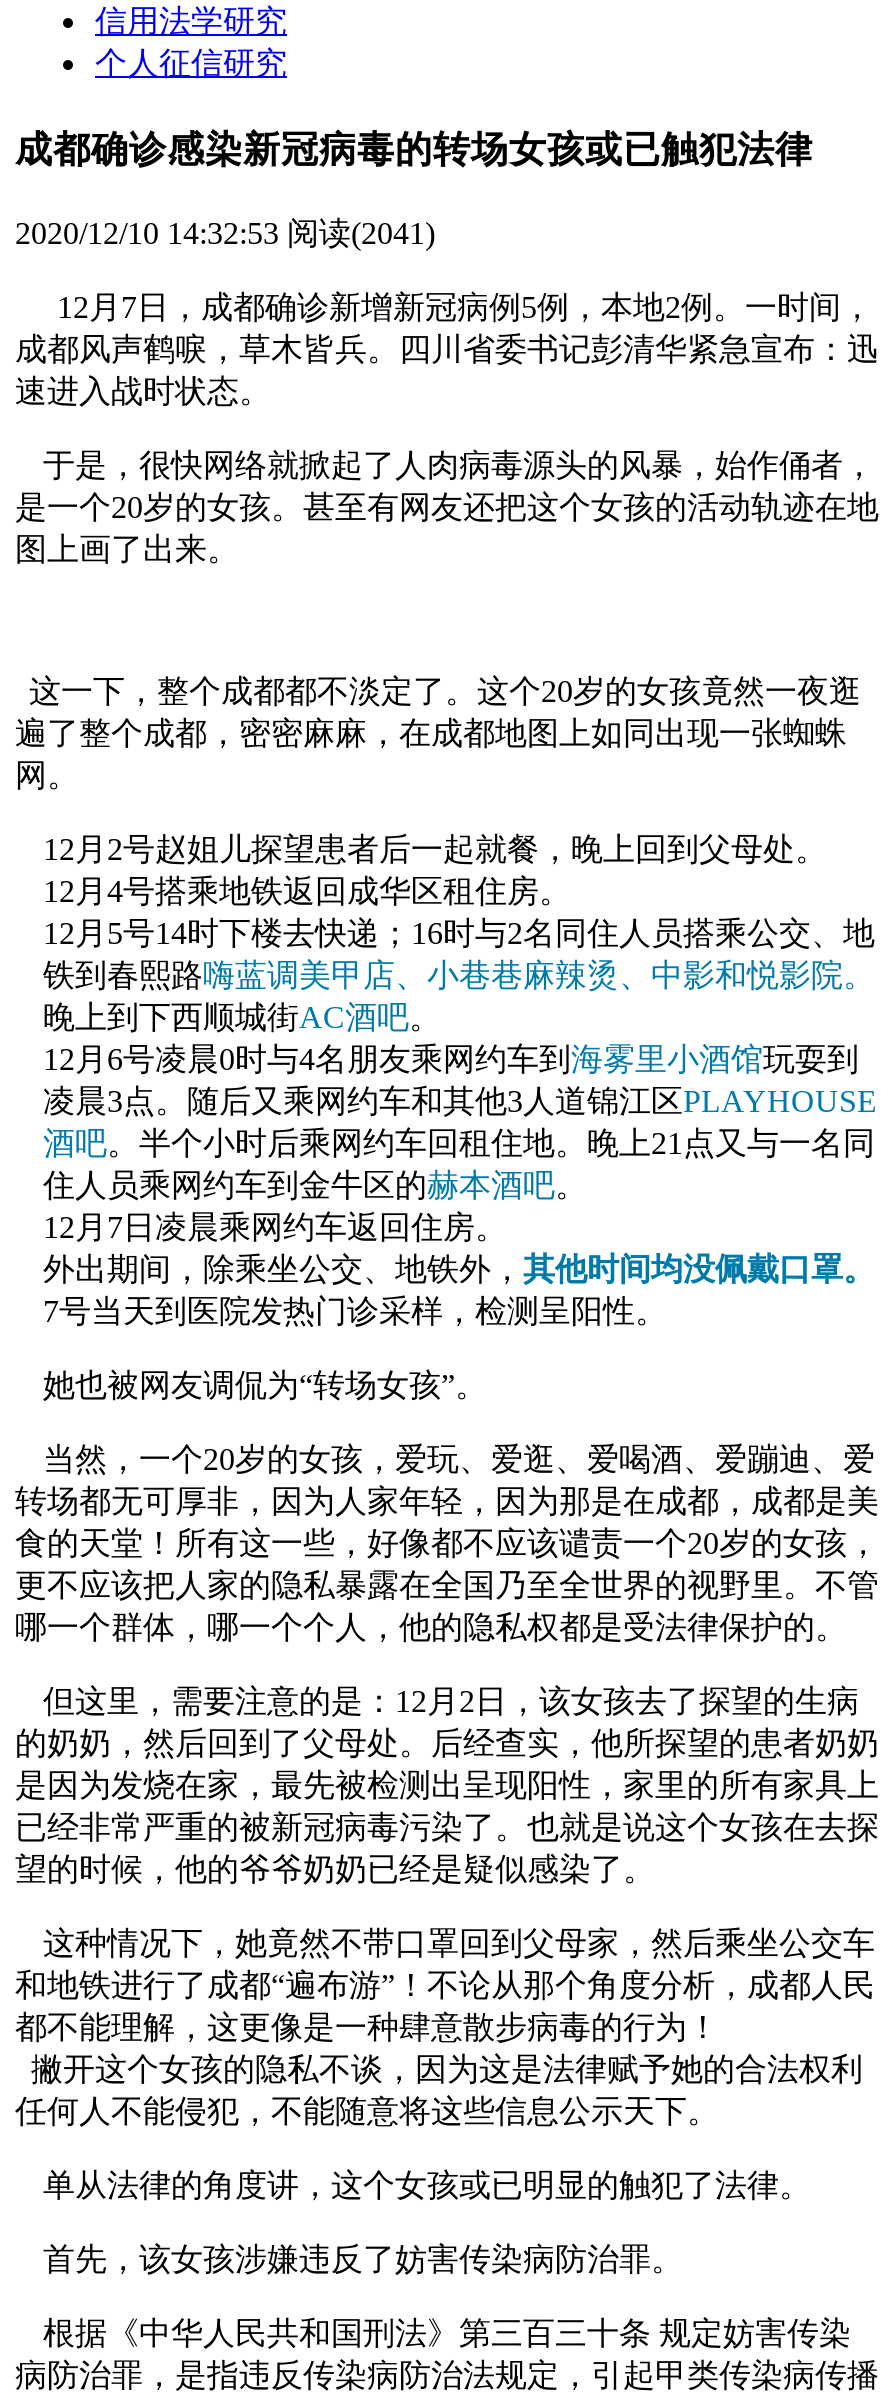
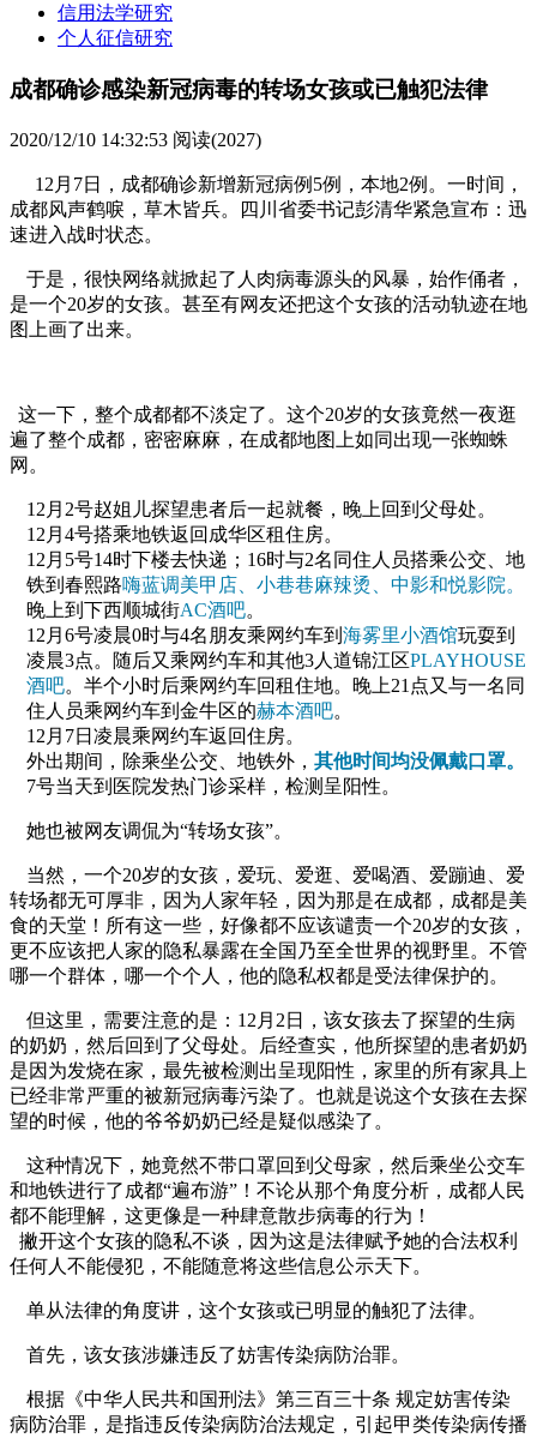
- 2020/12/10 14:32:53阅读(2041)
+ 2020/12/10 14:32:53阅读(2027)
